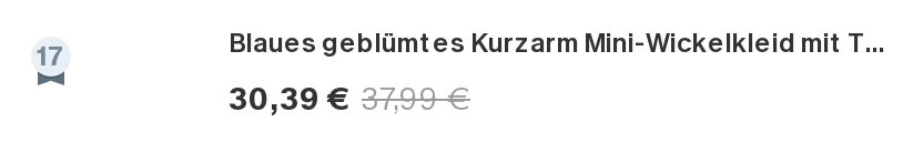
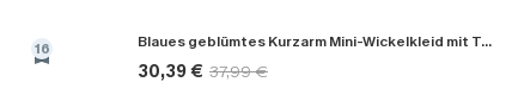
- 17
+ 16
